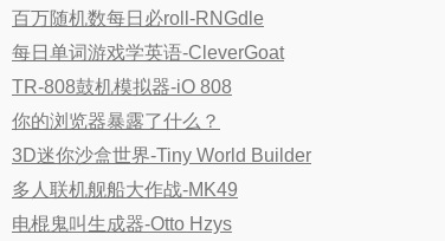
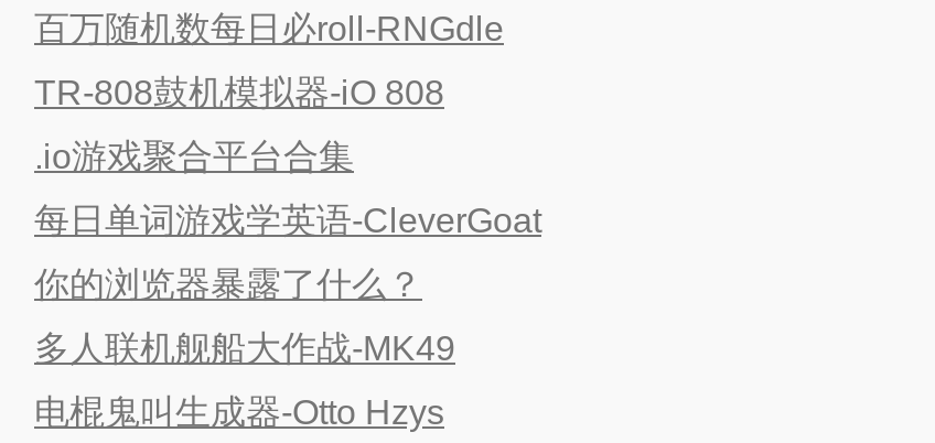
+ .io游戏聚合平台合集

moved down: 每日单词游戏学英语-CleverGoat

moved up: TR-808鼓机模拟器-iO 808

moved down: 你的浏览器暴露了什么？

- 3D迷你沙盒世界-Tiny World Builder
